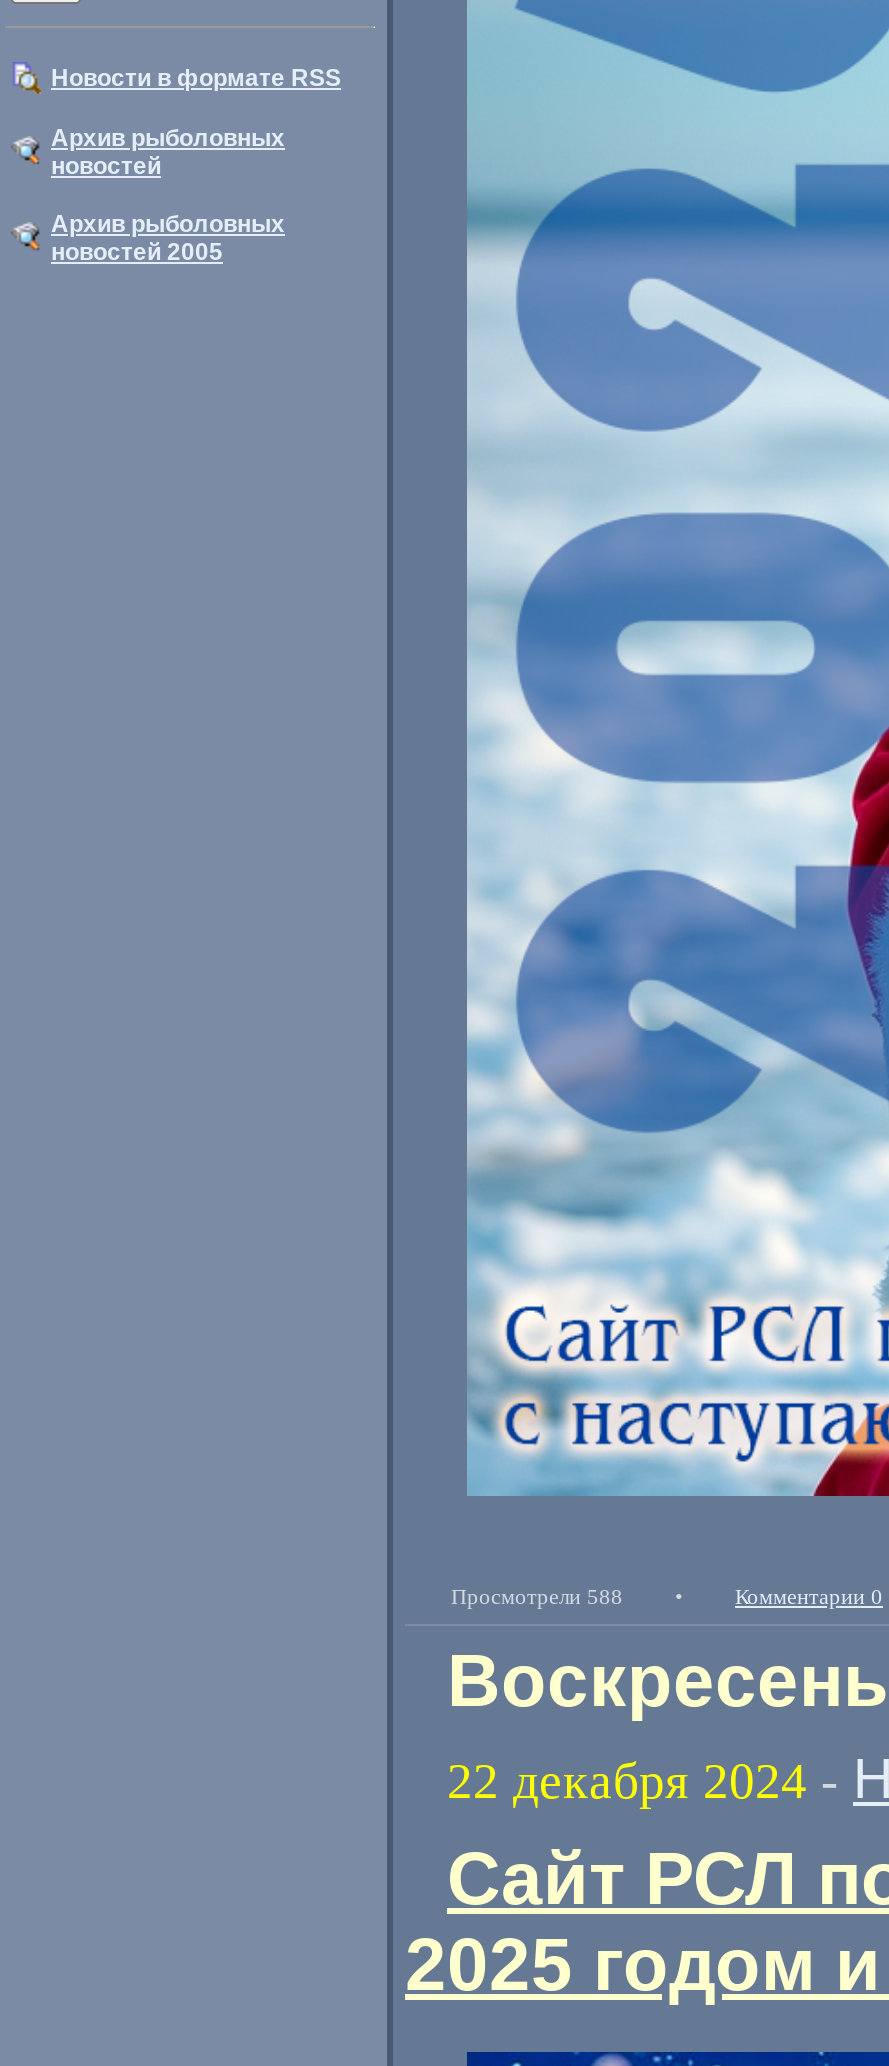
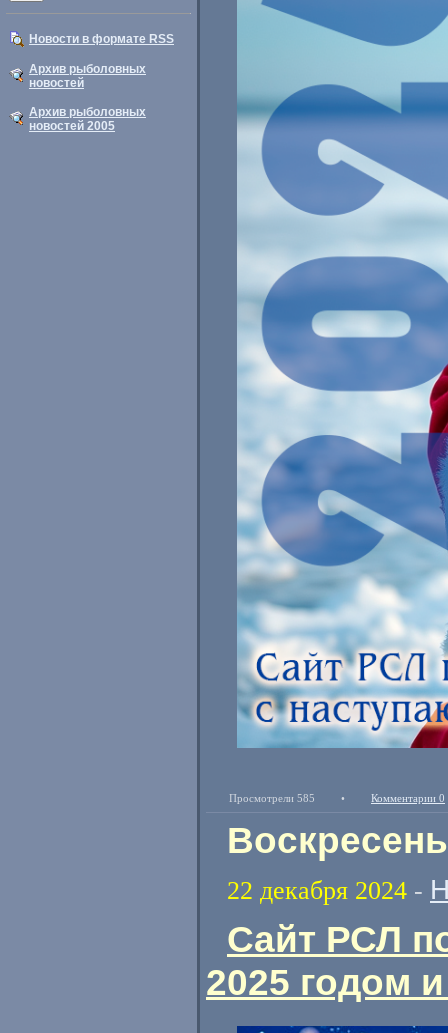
- Просмотрели 588
+ Просмотрели 585
